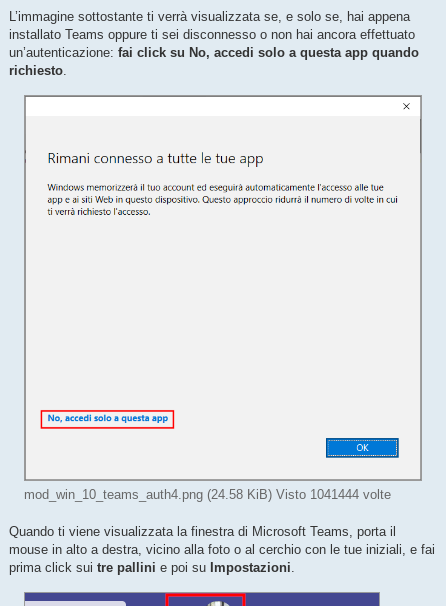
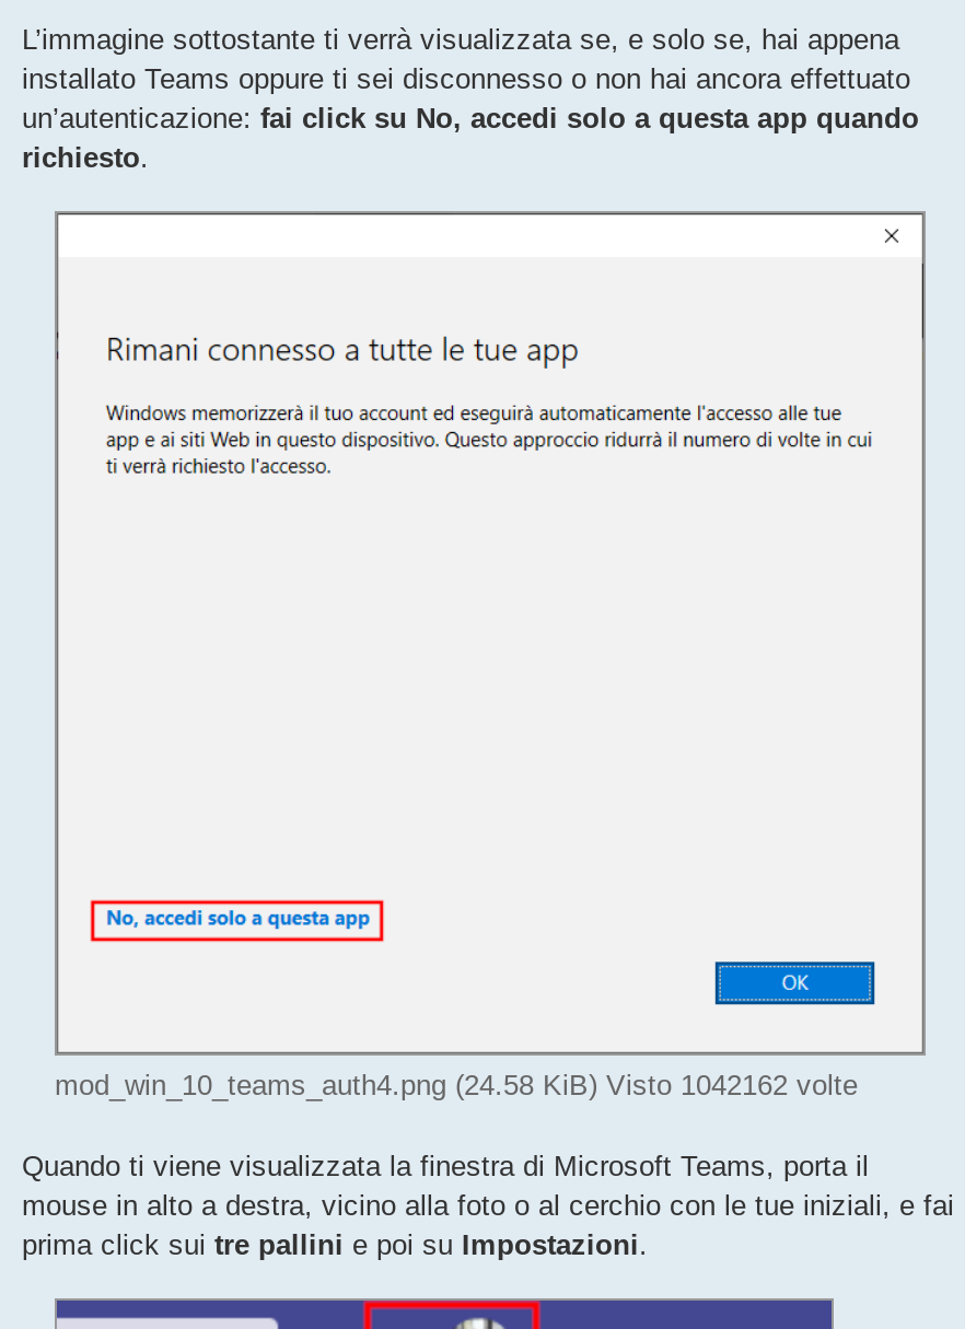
- mod_win_10_teams_auth4.png (24.58 KiB) Visto 1041444 volte
+ mod_win_10_teams_auth4.png (24.58 KiB) Visto 1042162 volte
